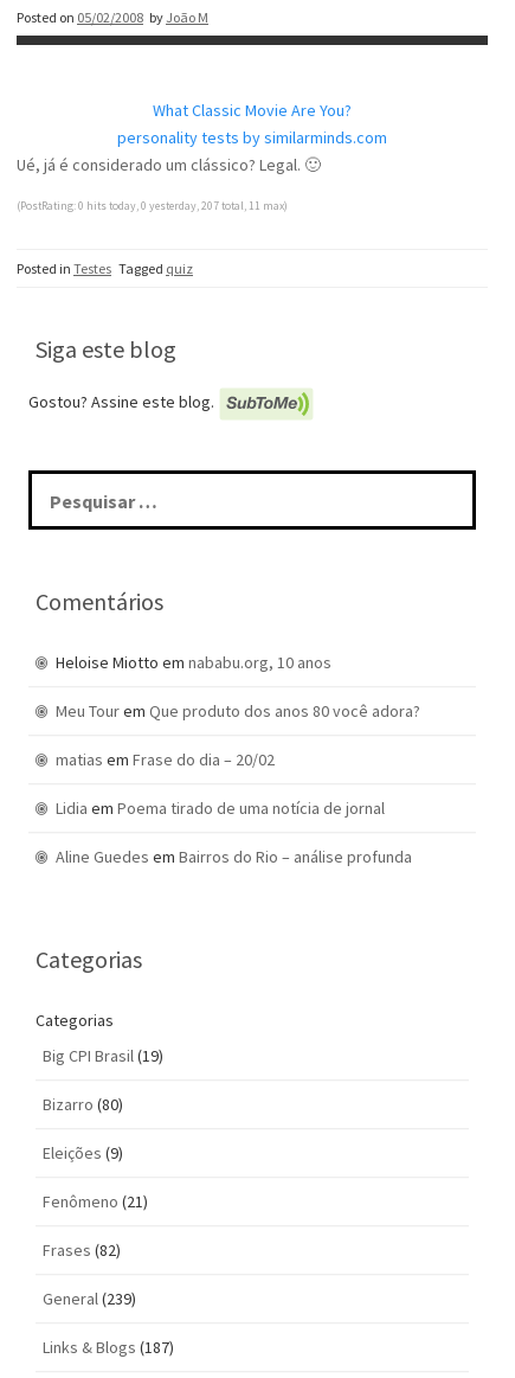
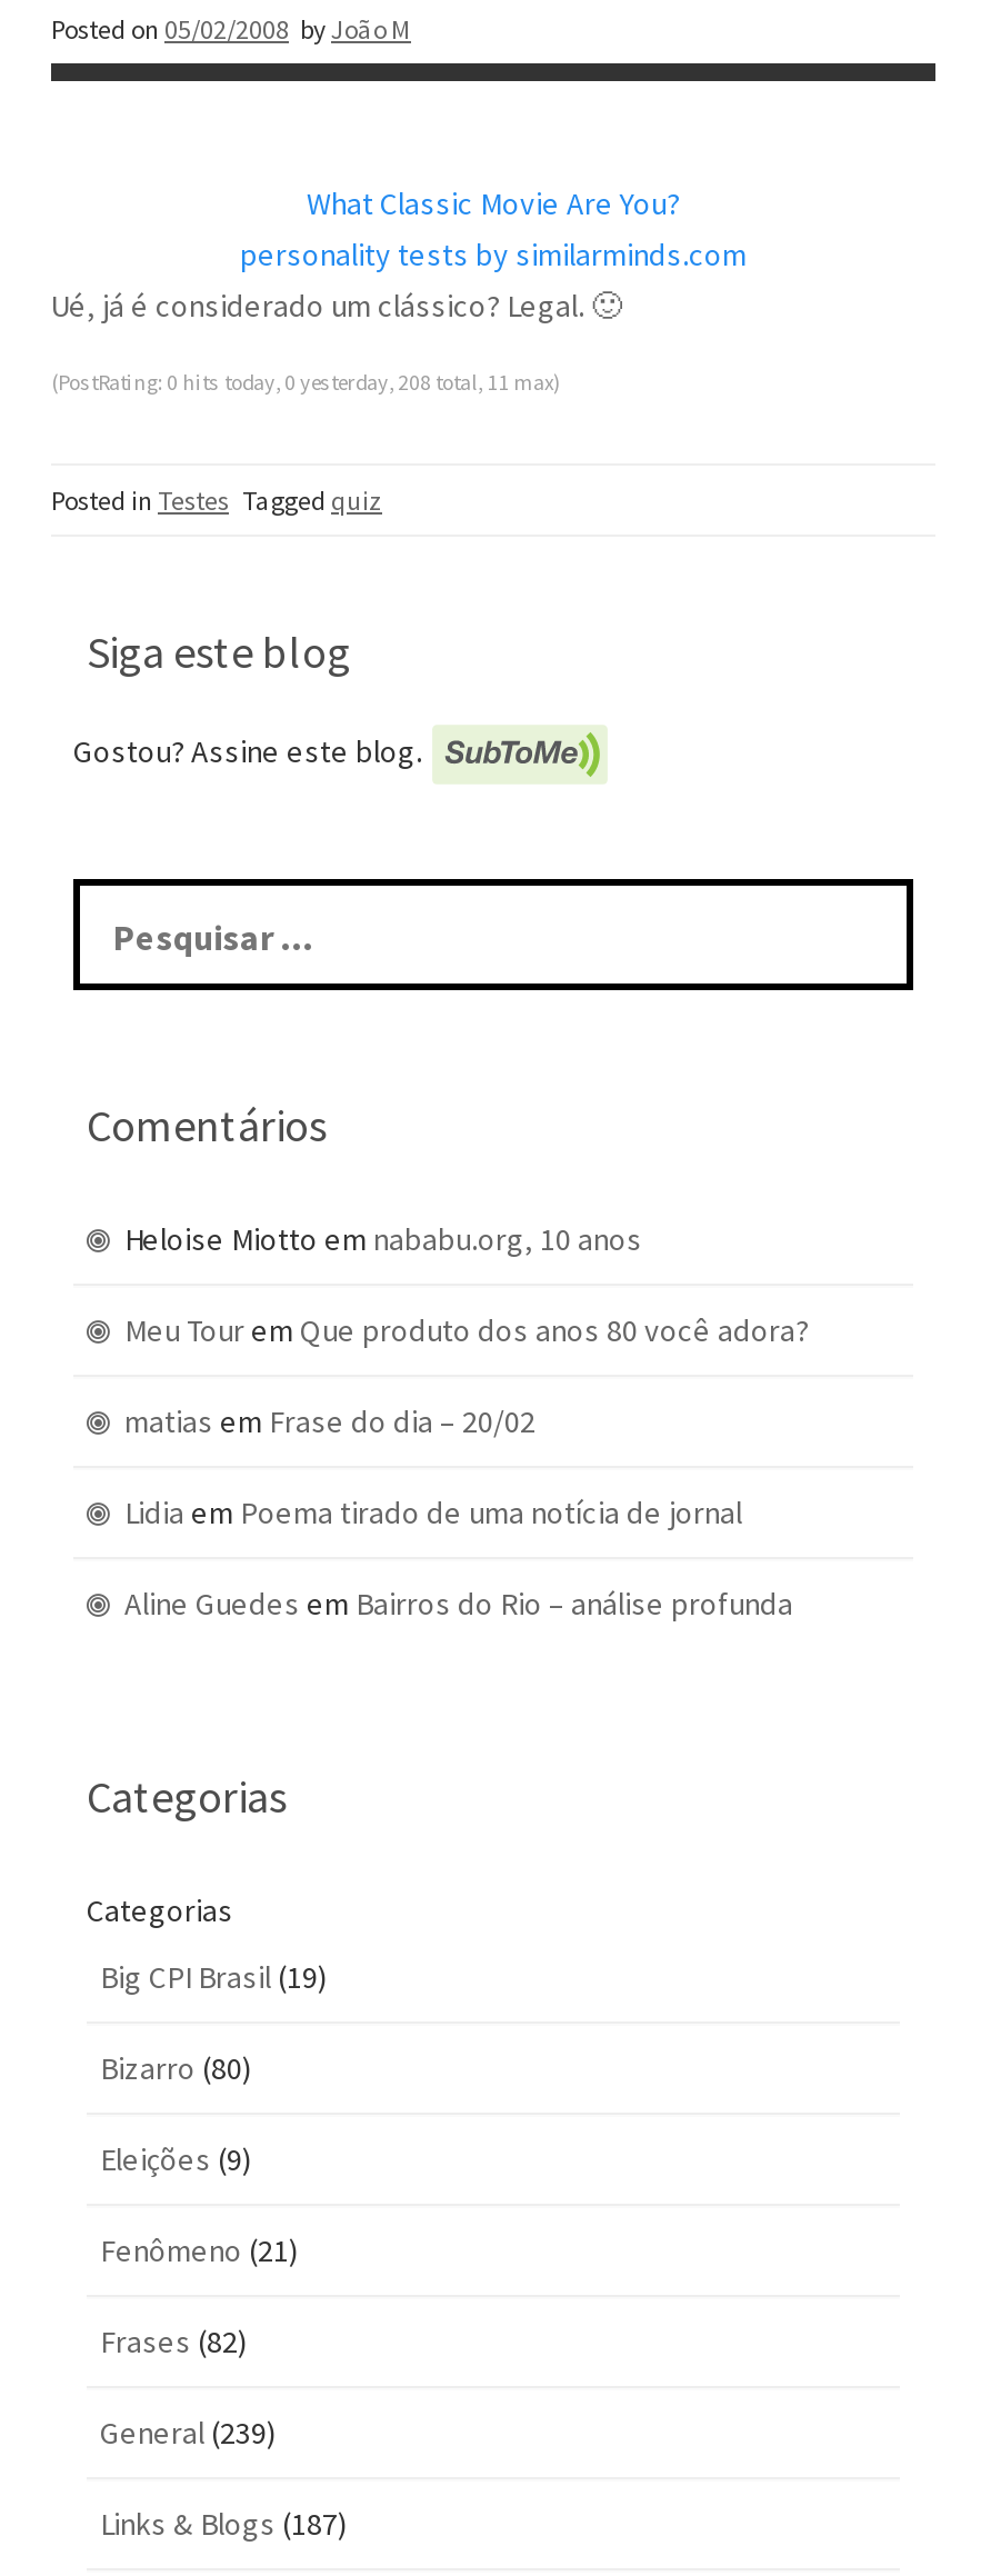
- (PostRating: 0 hits today, 0 yesterday, 207 total, 11 max)
+ (PostRating: 0 hits today, 0 yesterday, 208 total, 11 max)
